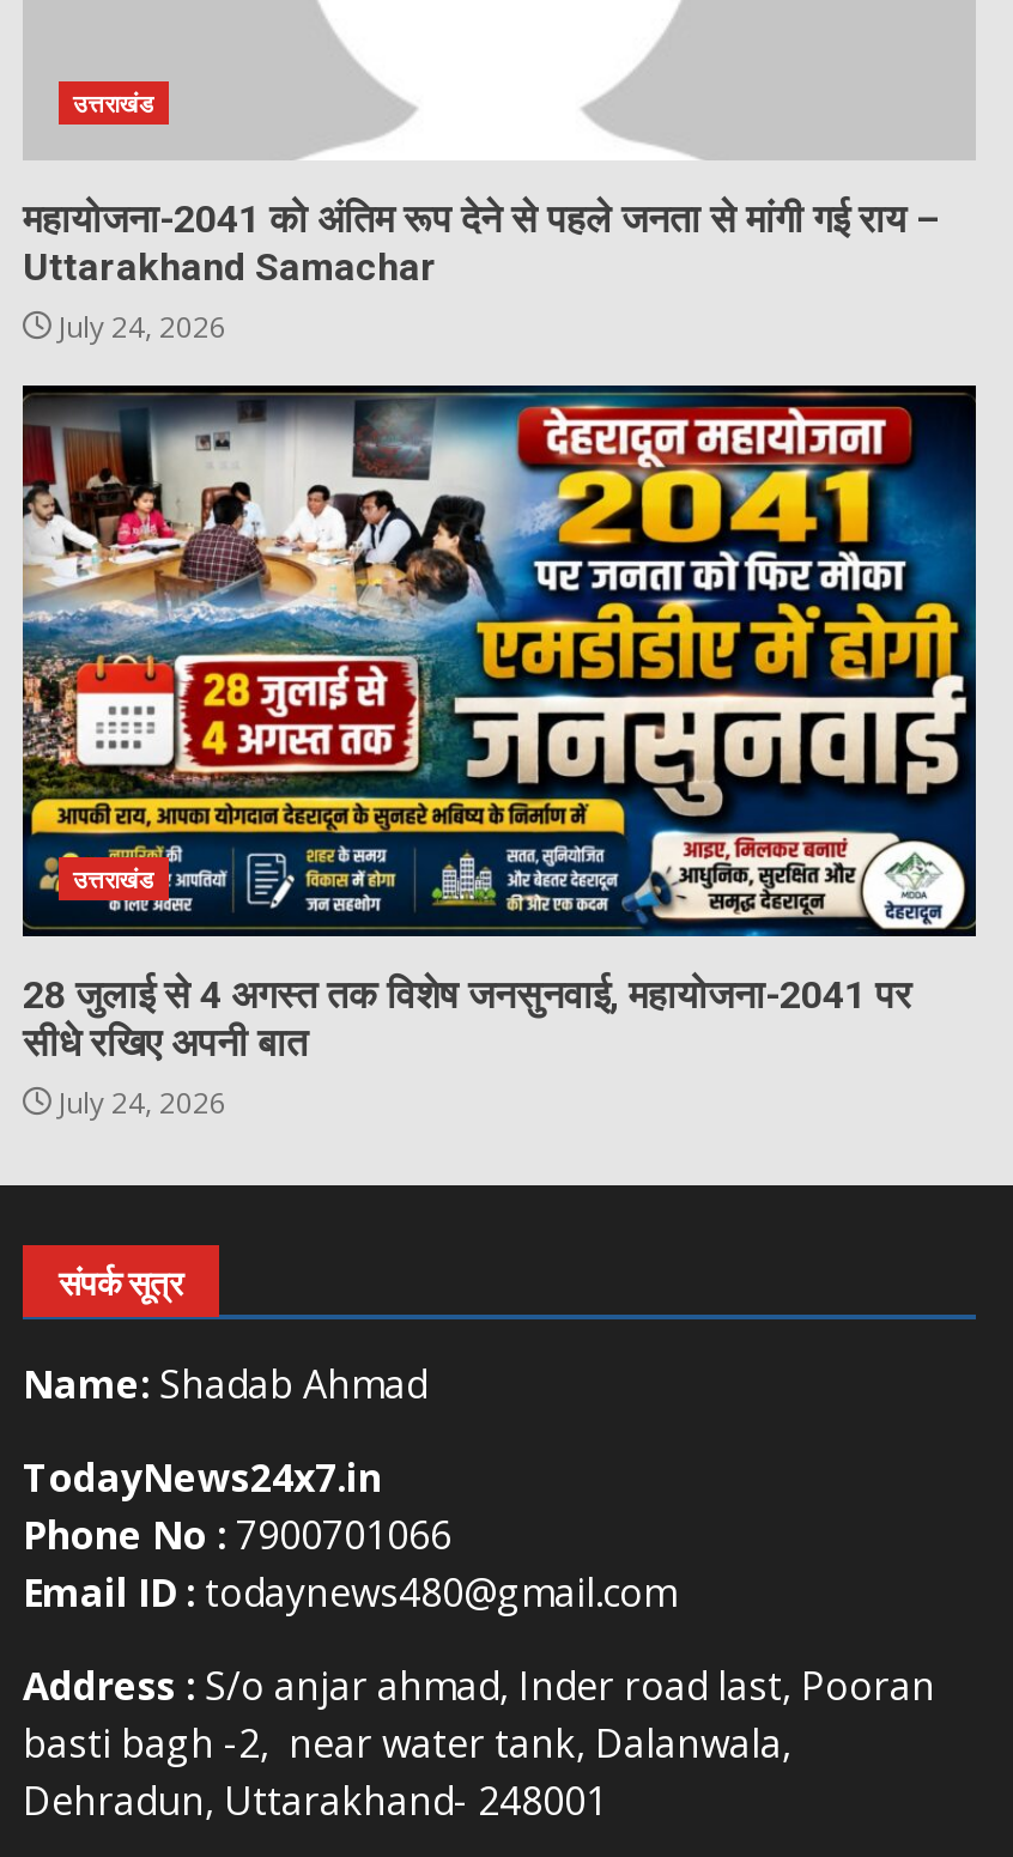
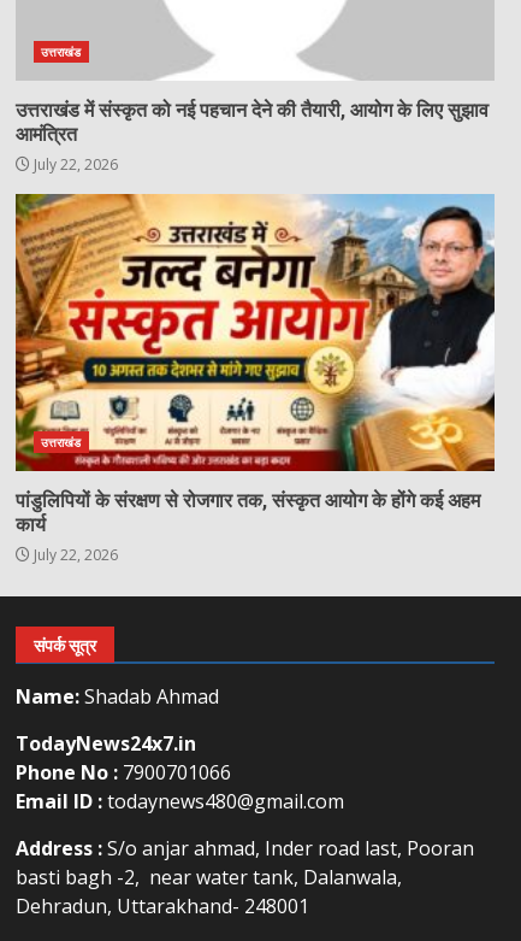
- महायोजना-2041 को अंतिम रूप देने से पहले जनता से मांगी गई राय –
- Uttarakhand Samachar
- July 24, 2026
+ उत्तराखंड में संस्कृत को नई पहचान देने की तैयारी, आयोग के लिए सुझाव
+ आमंत्रित
+ July 22, 2026

- [image]
- 28 जुलाई से 4 अगस्त तक विशेष जनसुनवाई, महायोजना-2041 पर
- सीधे रखिए अपनी बात
- July 24, 2026
+ [image]
+ पांडुलिपियों के संरक्षण से रोजगार तक, संस्कृत आयोग के होंगे कई अहम
+ कार्य
+ July 22, 2026
